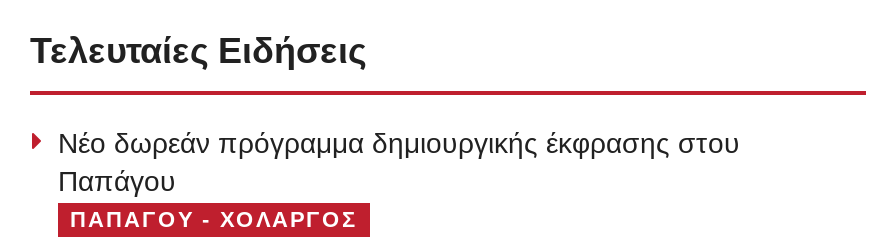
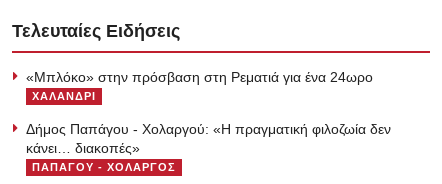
- Nέο δωρεάν πρόγραμμα δημιουργικής έκφρασης στου
- Παπάγου
+ «Μπλόκο» στην πρόσβαση στη Ρεματιά για ένα 24ωρο
+ ΧΑΛΑΝΔΡΙ
+ Δήμος Παπάγου - Χολαργού: «H πραγματική φιλοζωία δεν
+ κάνει… διακοπές»
